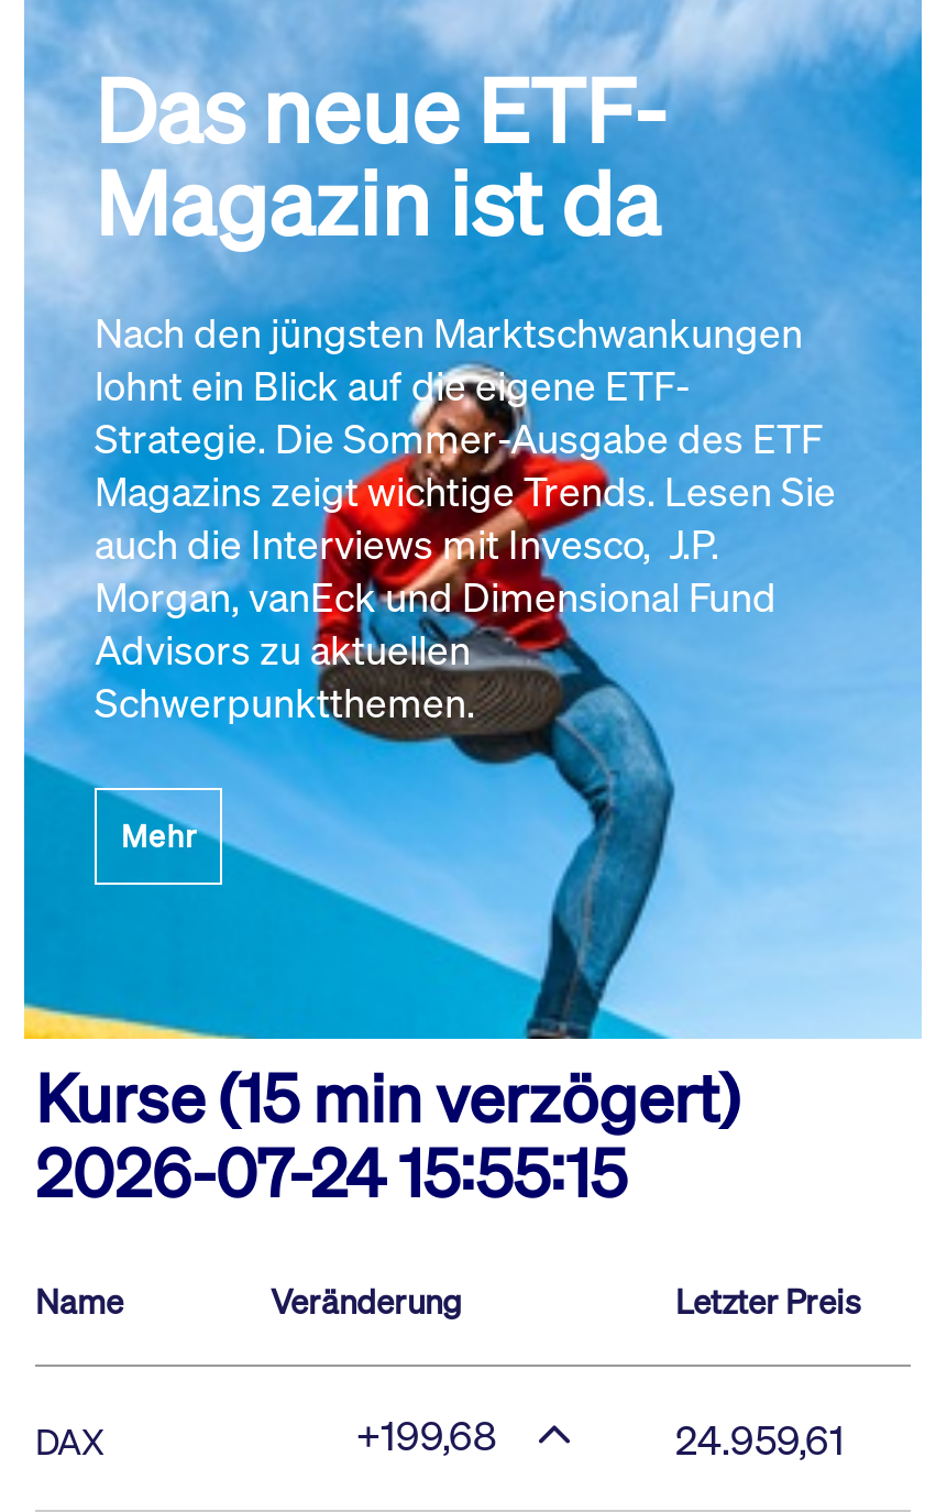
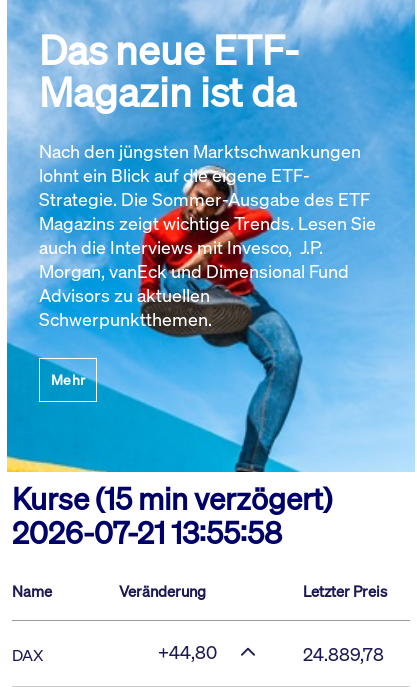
- 2026-07-24 15:55:15
+ 2026-07-21 13:55:58

- +199,68
+ +44,80

- 24.959,61
+ 24.889,78
